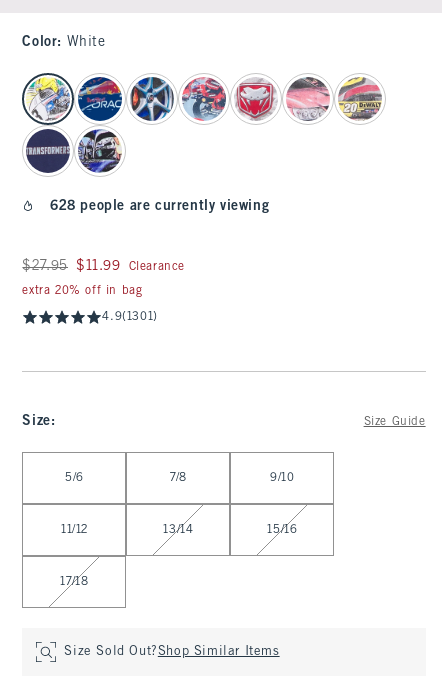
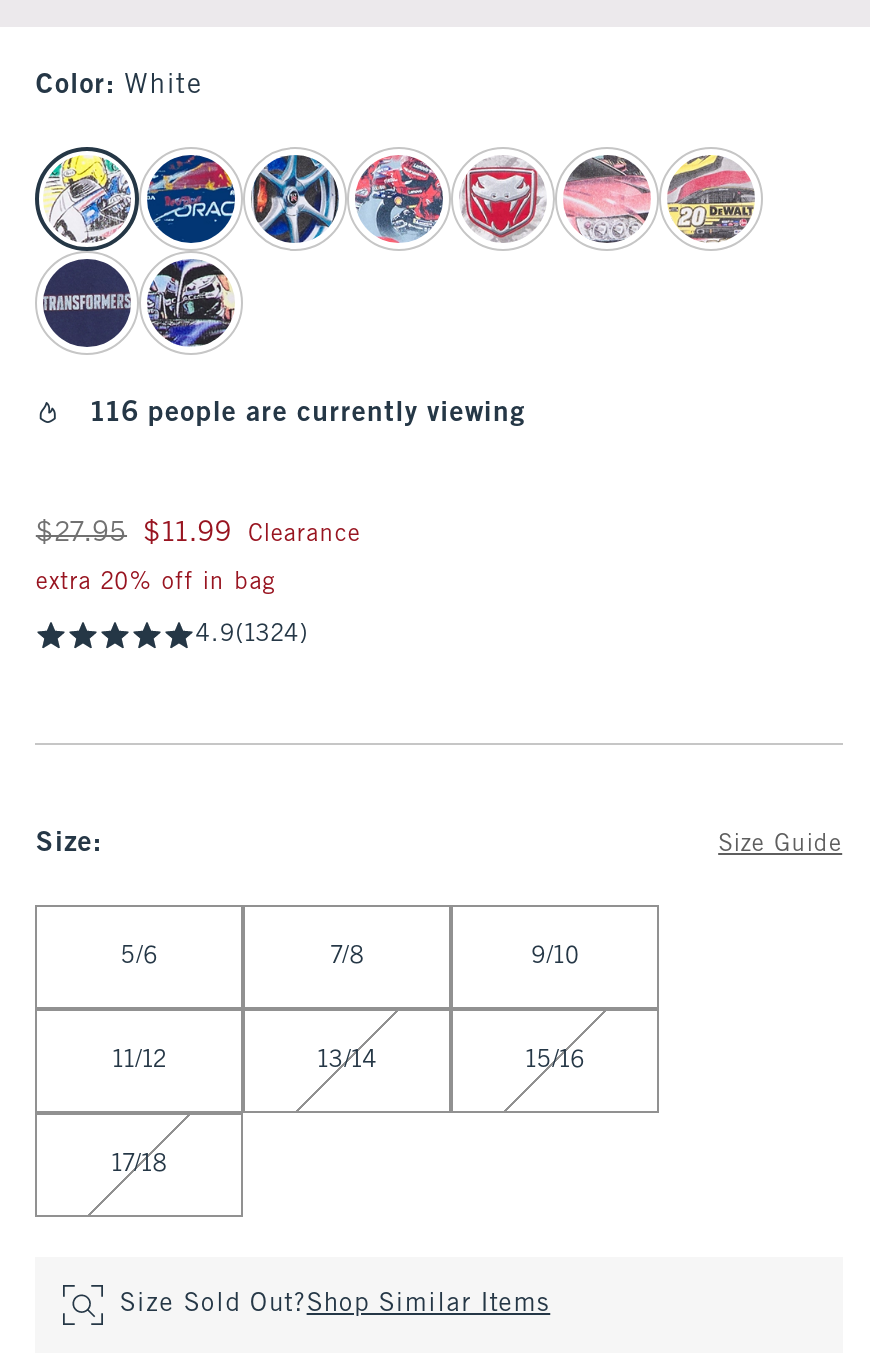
- 628 people are currently viewing
+ 116 people are currently viewing

- 4.9(1301)
+ 4.9(1324)
